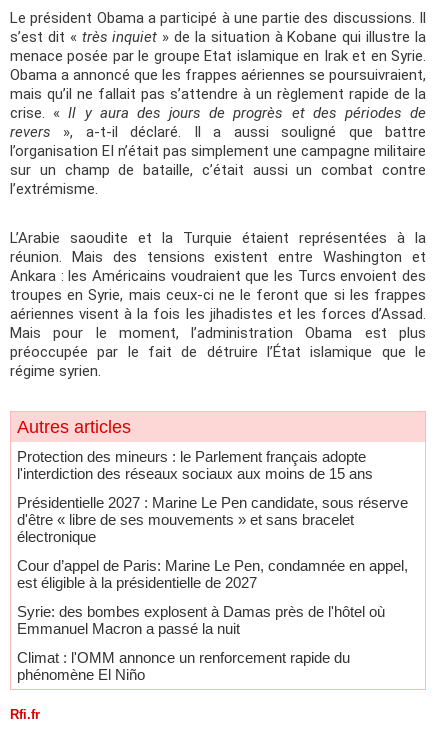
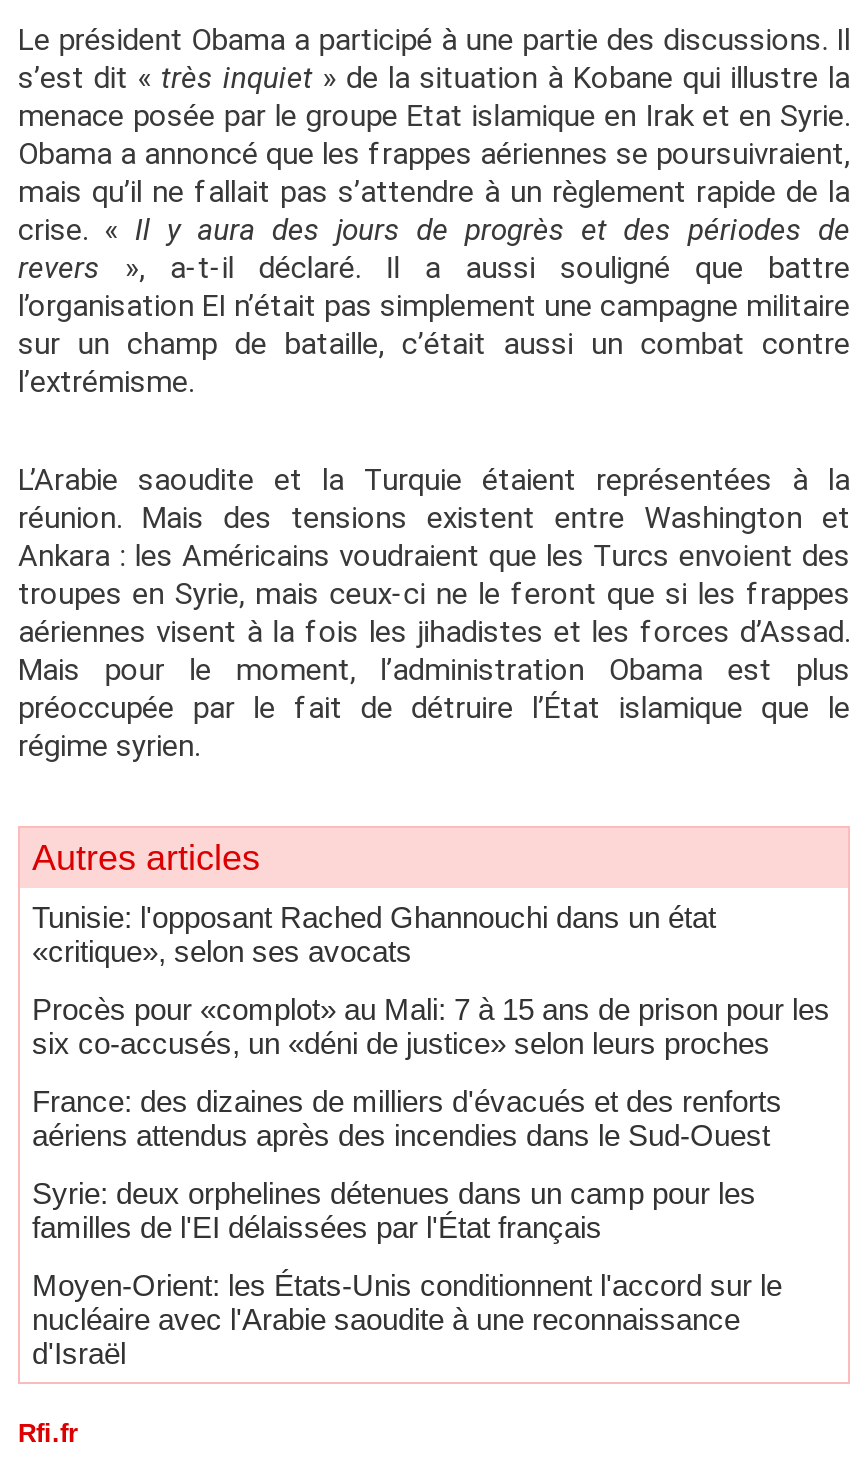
- Protection des mineurs : le Parlement français adopte
- l'interdiction des réseaux sociaux aux moins de 15 ans
+ Tunisie: l'opposant Rached Ghannouchi dans un état
+ «critique», selon ses avocats

- Présidentielle 2027 : Marine Le Pen candidate, sous réserve
- d'être « libre de ses mouvements » et sans bracelet
- électronique
+ Procès pour «complot» au Mali: 7 à 15 ans de prison pour les
+ six co-accusés, un «déni de justice» selon leurs proches

- Cour d’appel de Paris: Marine Le Pen, condamnée en appel,
- est éligible à la présidentielle de 2027
+ France: des dizaines de milliers d'évacués et des renforts
+ aériens attendus après des incendies dans le Sud-Ouest

- Syrie: des bombes explosent à Damas près de l'hôtel où
- Emmanuel Macron a passé la nuit
+ Syrie: deux orphelines détenues dans un camp pour les
+ familles de l'EI délaissées par l'État français

- Climat : l'OMM annonce un renforcement rapide du
- phénomène El Niño
+ Moyen-Orient: les États-Unis conditionnent l'accord sur le
+ nucléaire avec l'Arabie saoudite à une reconnaissance
+ d'Israël
